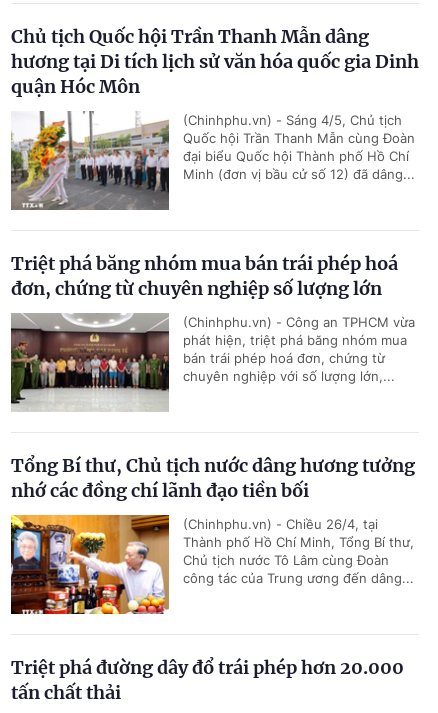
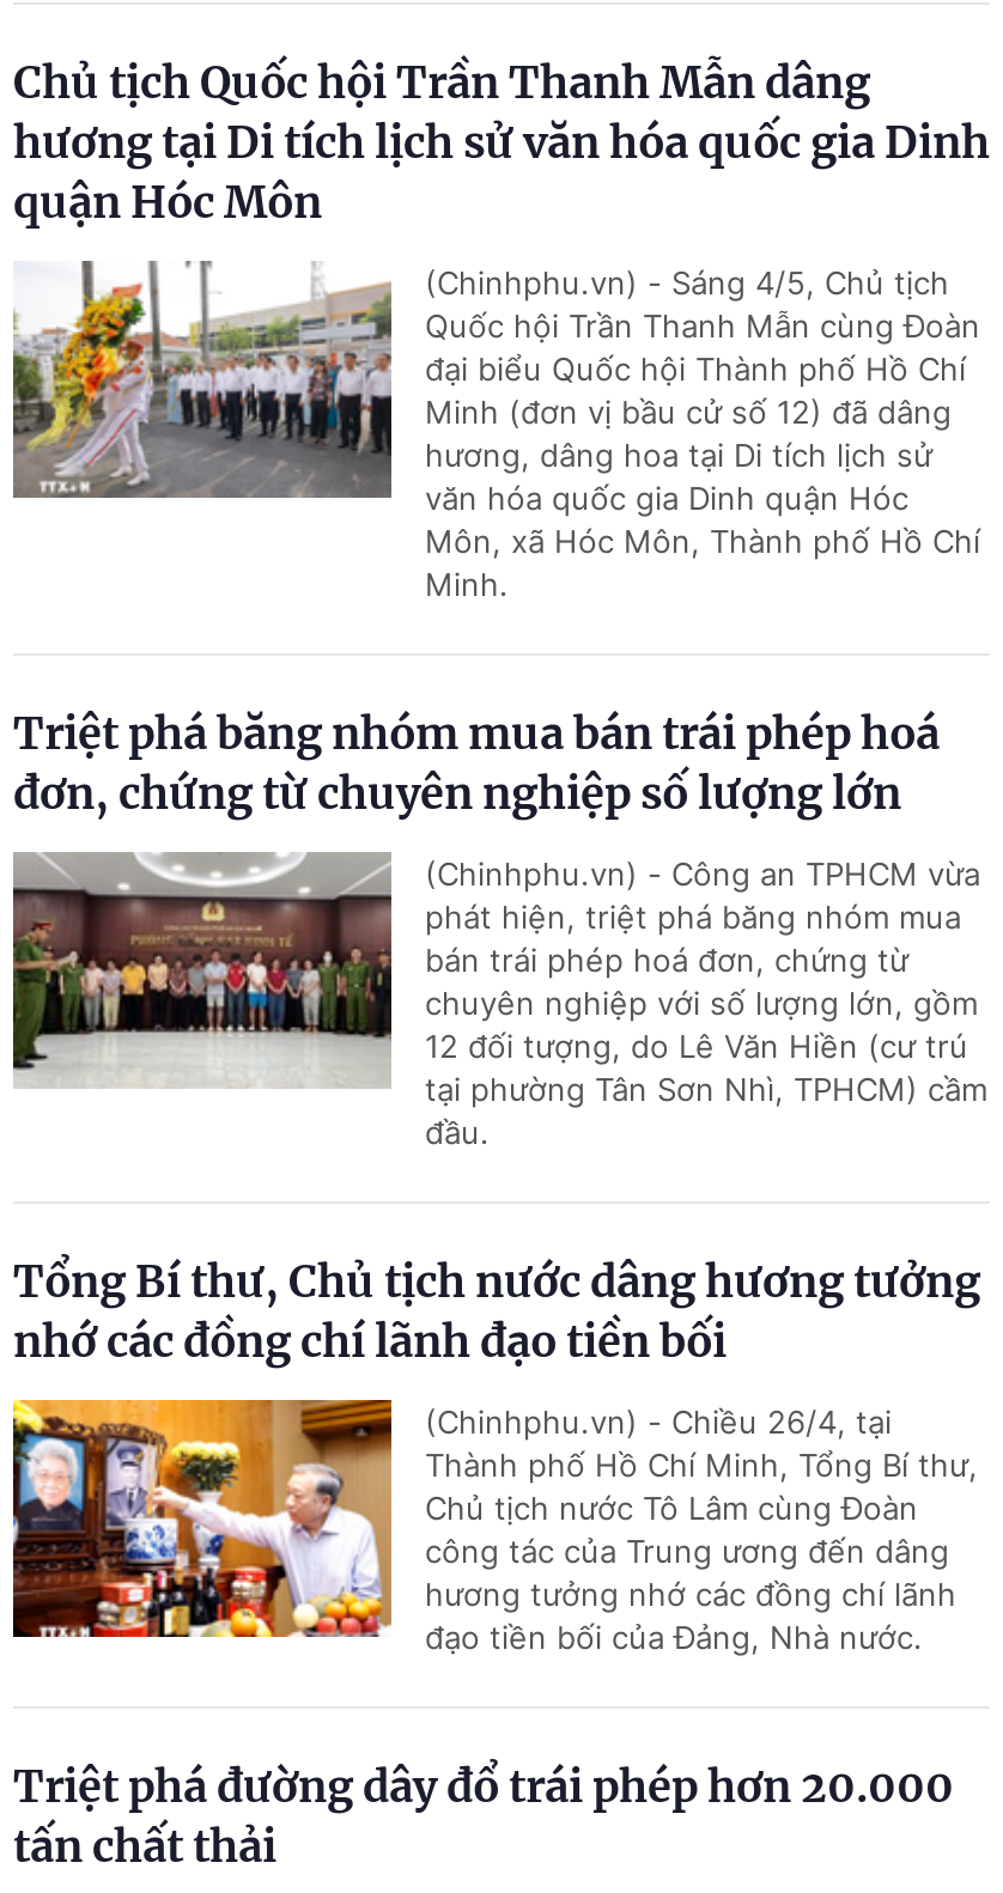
- Minh (đơn vị bầu cử số 12) đã dâng...
+ Minh (đơn vị bầu cử số 12) đã dâng
+ hương, dâng hoa tại Di tích lịch sử
+ văn hóa quốc gia Dinh quận Hóc
+ Môn, xã Hóc Môn, Thành phố Hồ Chí
+ Minh.

- chuyên nghiệp với số lượng lớn,...
+ chuyên nghiệp với số lượng lớn, gồm
+ 12 đối tượng, do Lê Văn Hiền (cư trú
+ tại phường Tân Sơn Nhì, TPHCM) cầm
+ đầu.

- công tác của Trung ương đến dâng...
+ công tác của Trung ương đến dâng
+ hương tưởng nhớ các đồng chí lãnh
+ đạo tiền bối của Đảng, Nhà nước.
